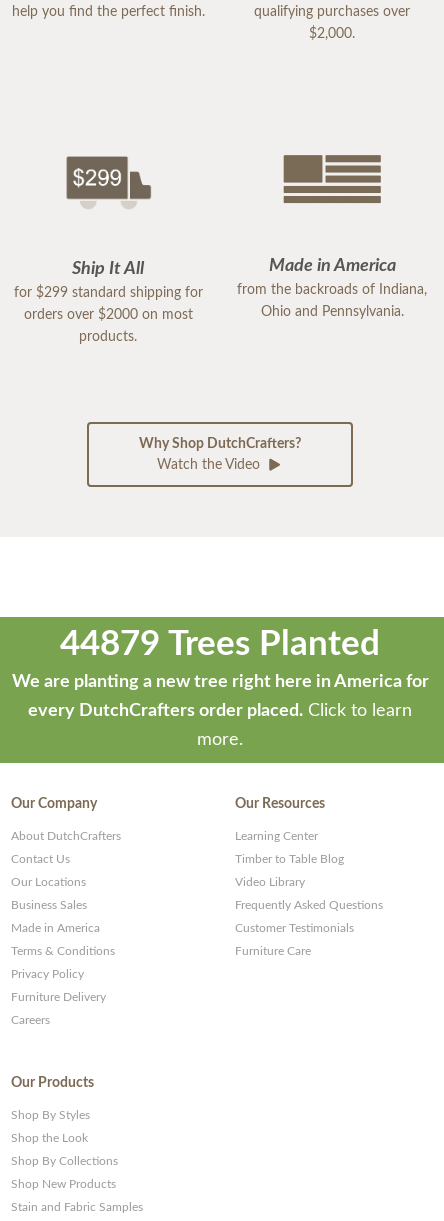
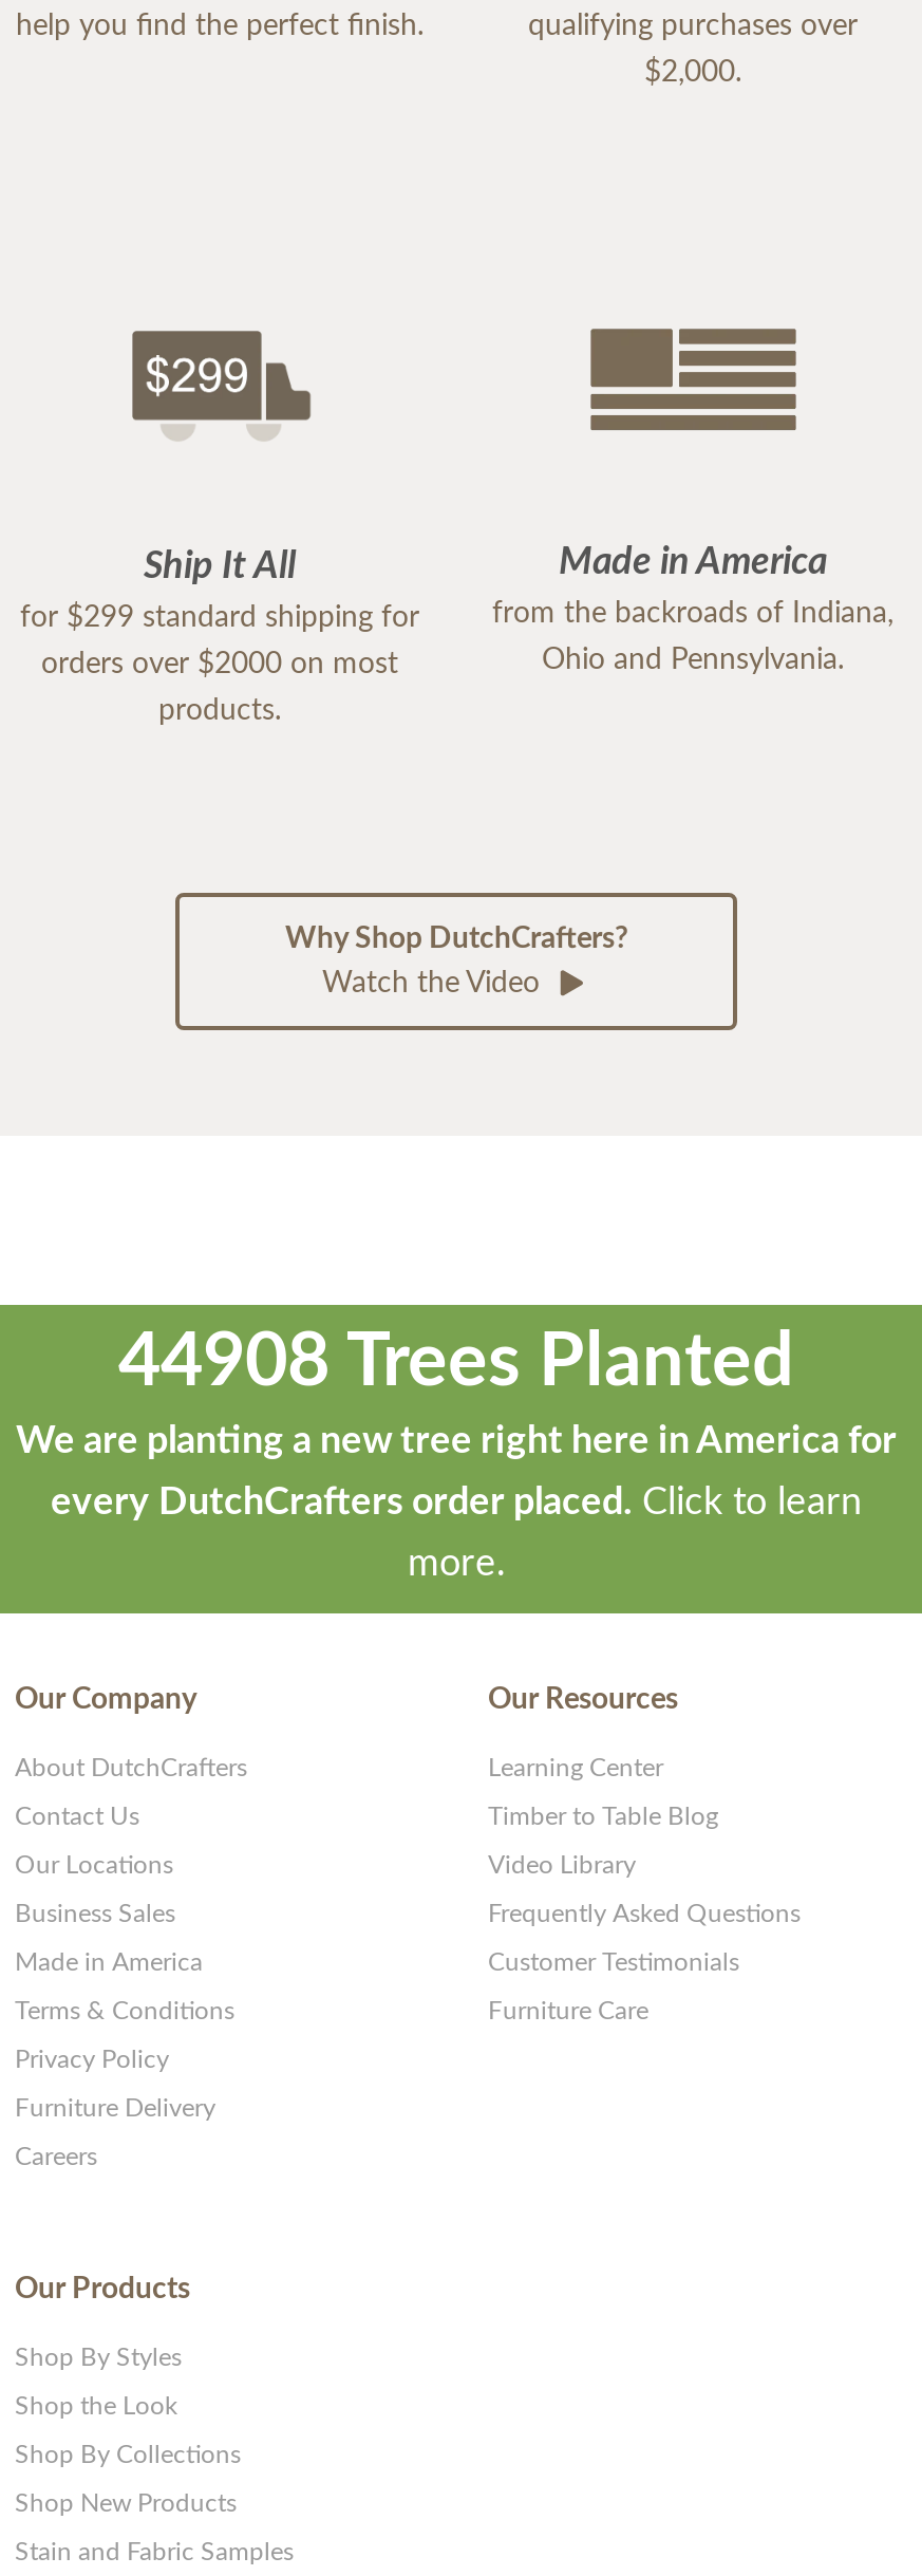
- 44879 Trees Planted
+ 44908 Trees Planted
